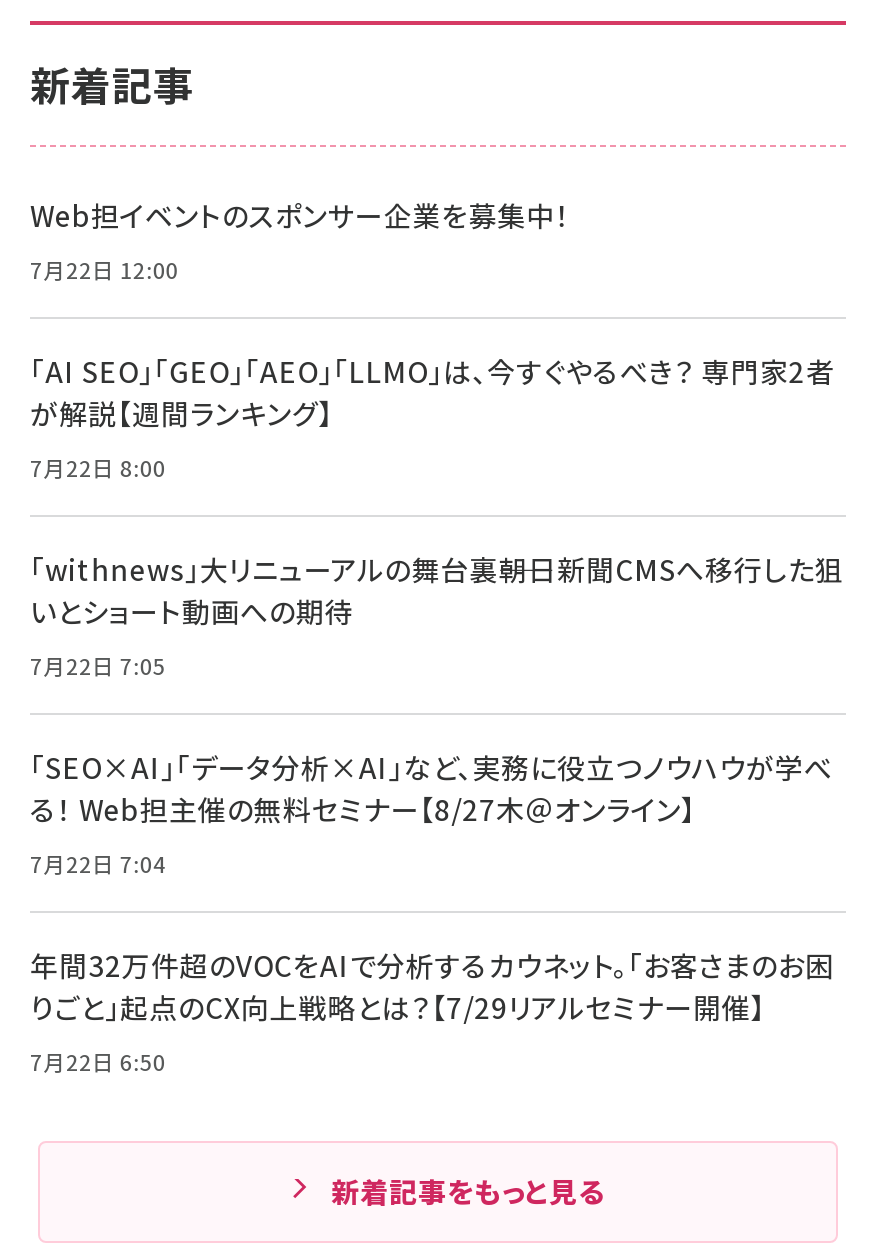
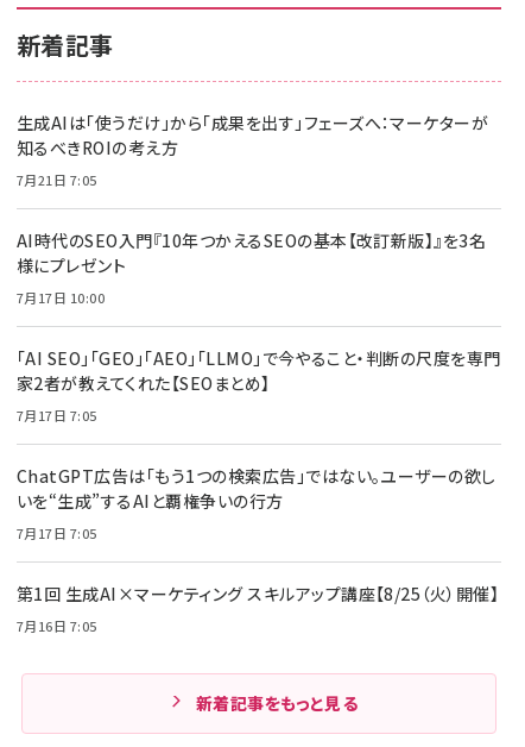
- Web担イベントのスポンサー企業を募集中！
- 7月22日 12:00
+ 生成AIは「使うだけ」から「成果を出す」フェーズへ：マーケターが
+ 知るべきROIの考え方
+ 7月21日 7:05

- 「AI SEO」「GEO」「AEO」「LLMO」は、今すぐやるべき？ 専門家2者
- が解説【週間ランキング】
- 7月22日 8:00
+ AI時代のSEO入門『10年つかえるSEOの基本【改訂新版】』を3名
+ 様にプレゼント
+ 7月17日 10:00

- 「withnews」大リニューアルの舞台裏――朝日新聞CMSへ移行した狙
- いとショート動画への期待
- 7月22日 7:05
+ 「AI SEO」「GEO」「AEO」「LLMO」で今やること・判断の尺度を専門
+ 家2者が教えてくれた【SEOまとめ】
+ 7月17日 7:05

- 「SEO×AI」「データ分析×AI」など、実務に役立つノウハウが学べ
- る！ Web担主催の無料セミナー【8/27木＠オンライン】
- 7月22日 7:04
+ ChatGPT広告は「もう1つの検索広告」ではない。ユーザーの欲し
+ いを“生成”するAIと覇権争いの行方
+ 7月17日 7:05

- 年間32万件超のVOCをAIで分析するカウネット。「お客さまのお困
- りごと」起点のCX向上戦略とは？【7/29リアルセミナー開催】
- 7月22日 6:50
+ 第1回 生成AI×マーケティング スキルアップ講座【8/25（火）開催】
+ 7月16日 7:05
